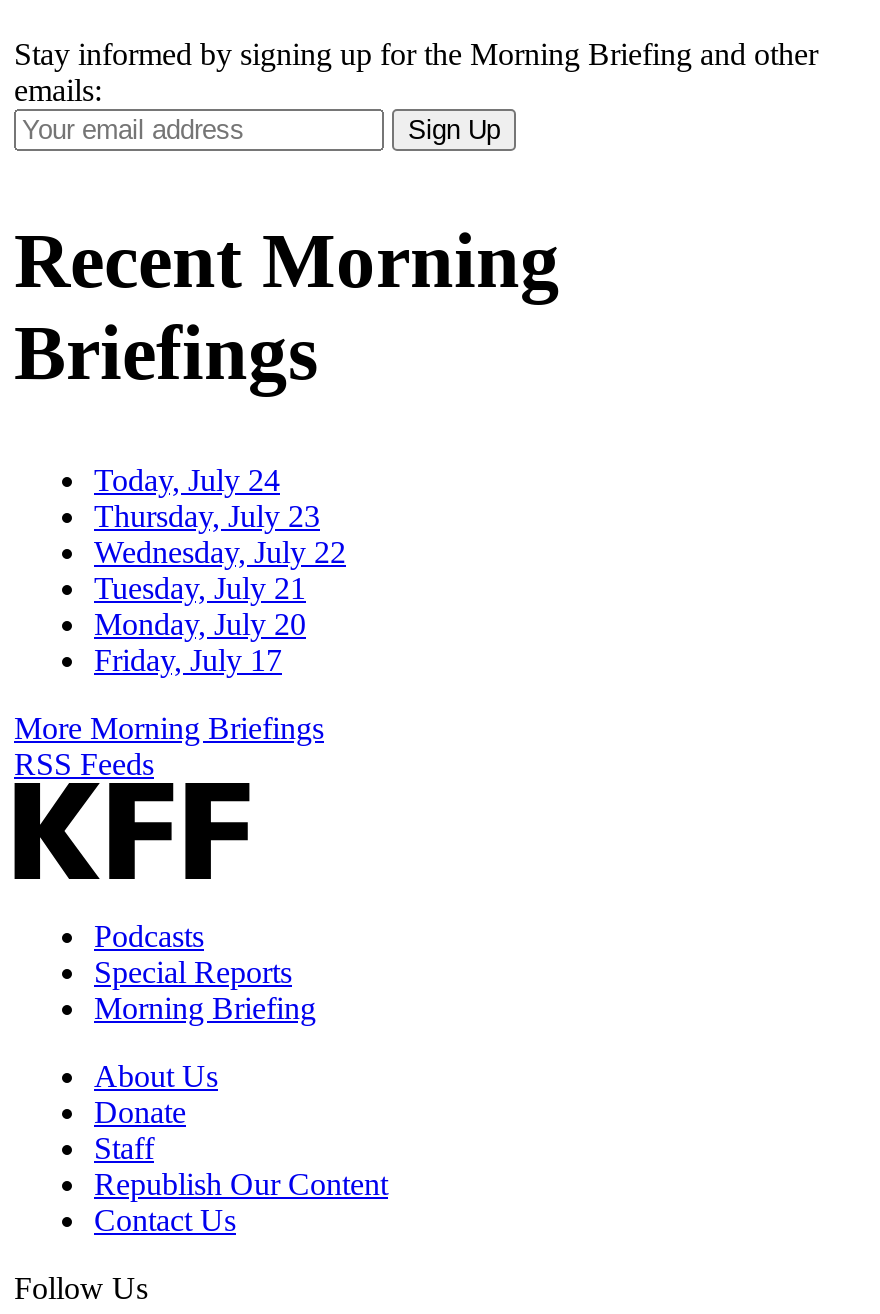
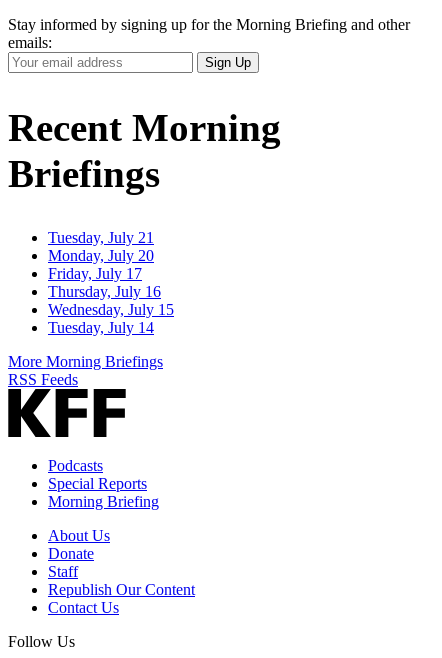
- Today, July 24
- Thursday, July 23
- Wednesday, July 22

moved up: Tuesday, July 21 | Monday, July 20 | Friday, July 17

+ Thursday, July 16
+ Wednesday, July 15
+ Tuesday, July 14
